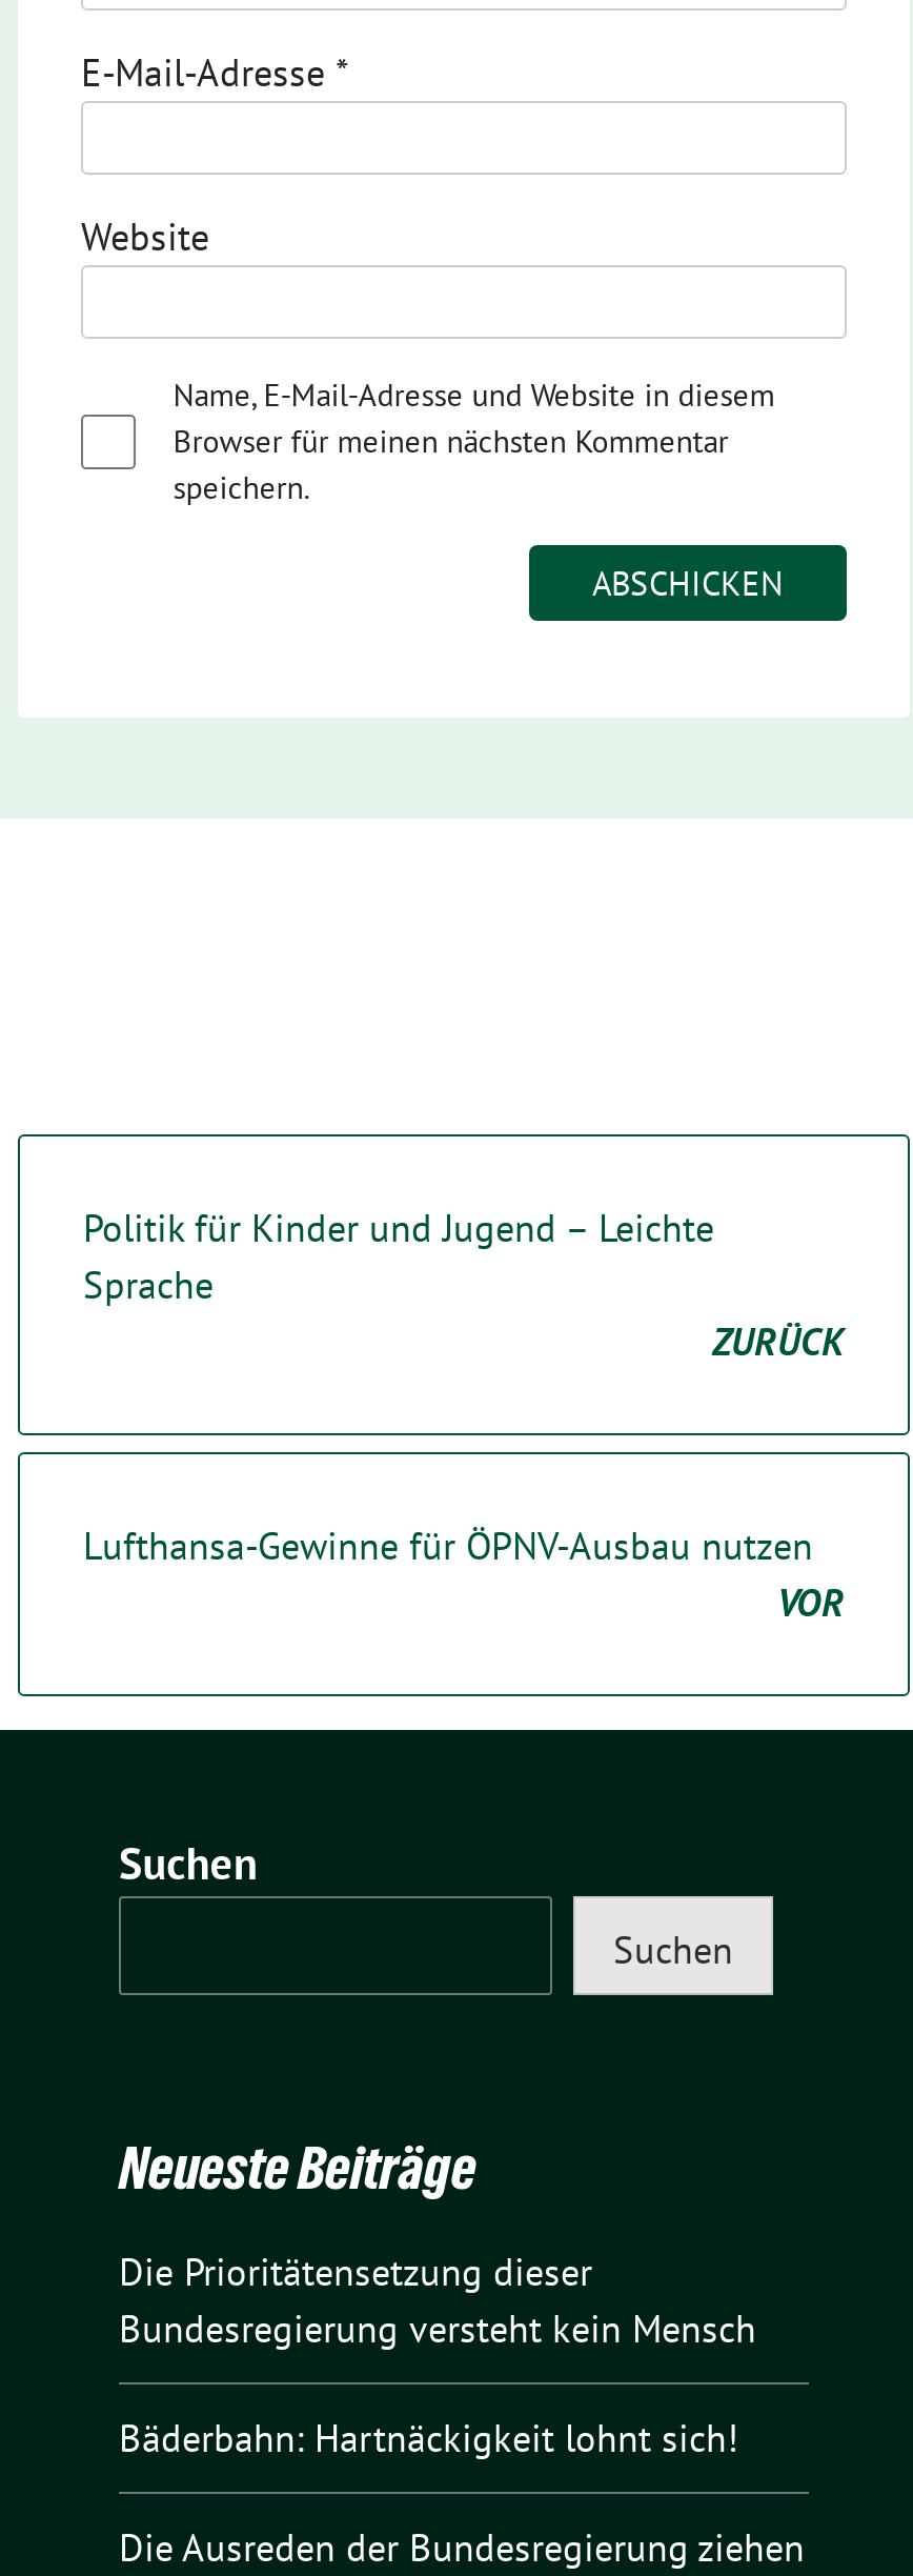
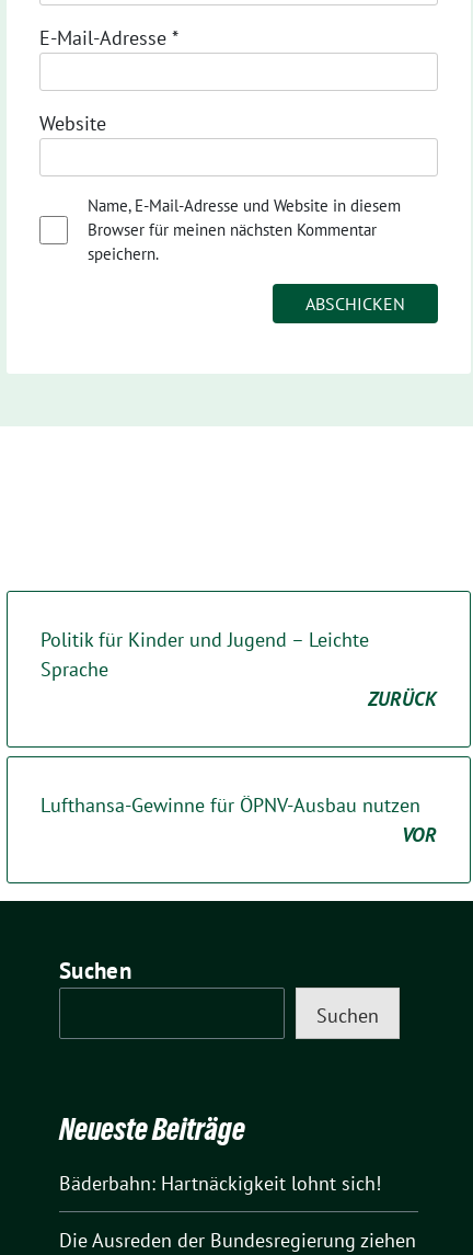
- Die Prioritätensetzung dieser
- Bundesregierung versteht kein Mensch
